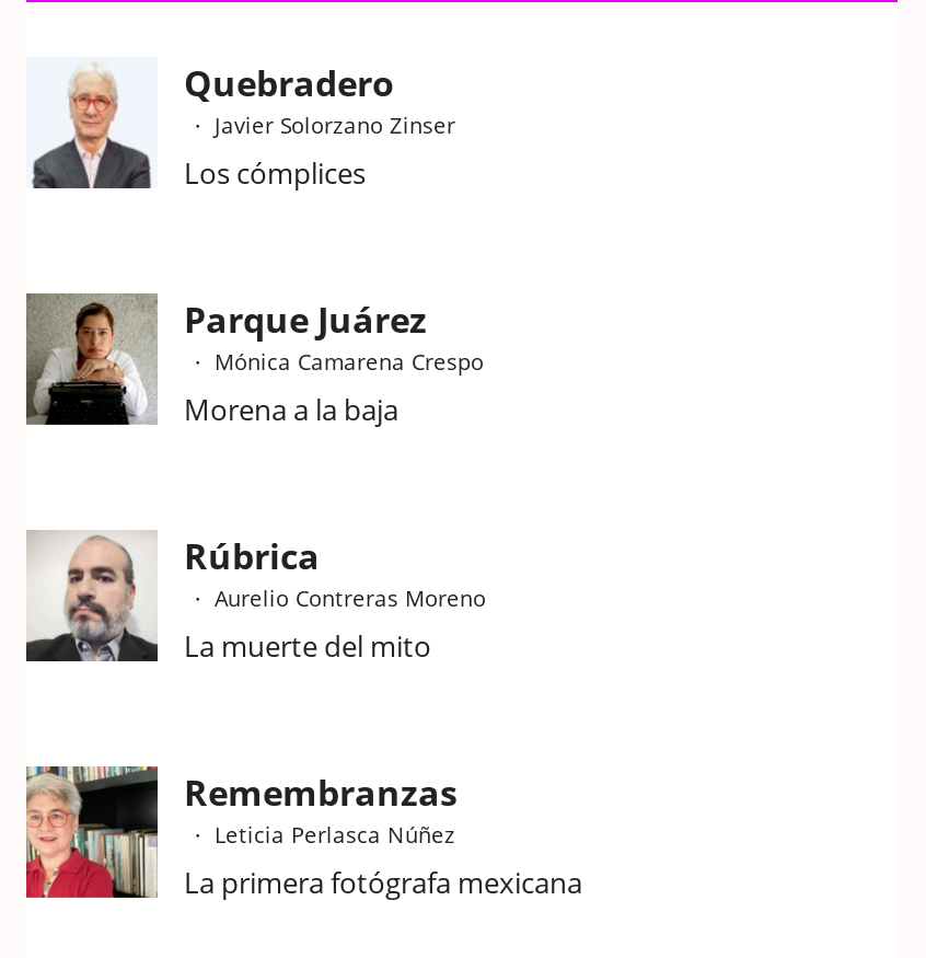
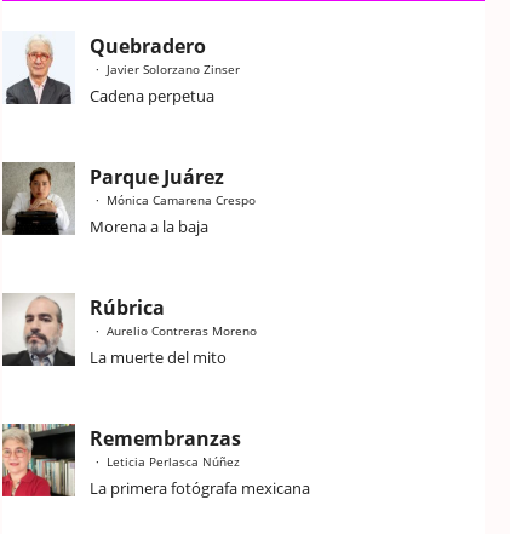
- Los cómplices
+ Cadena perpetua
